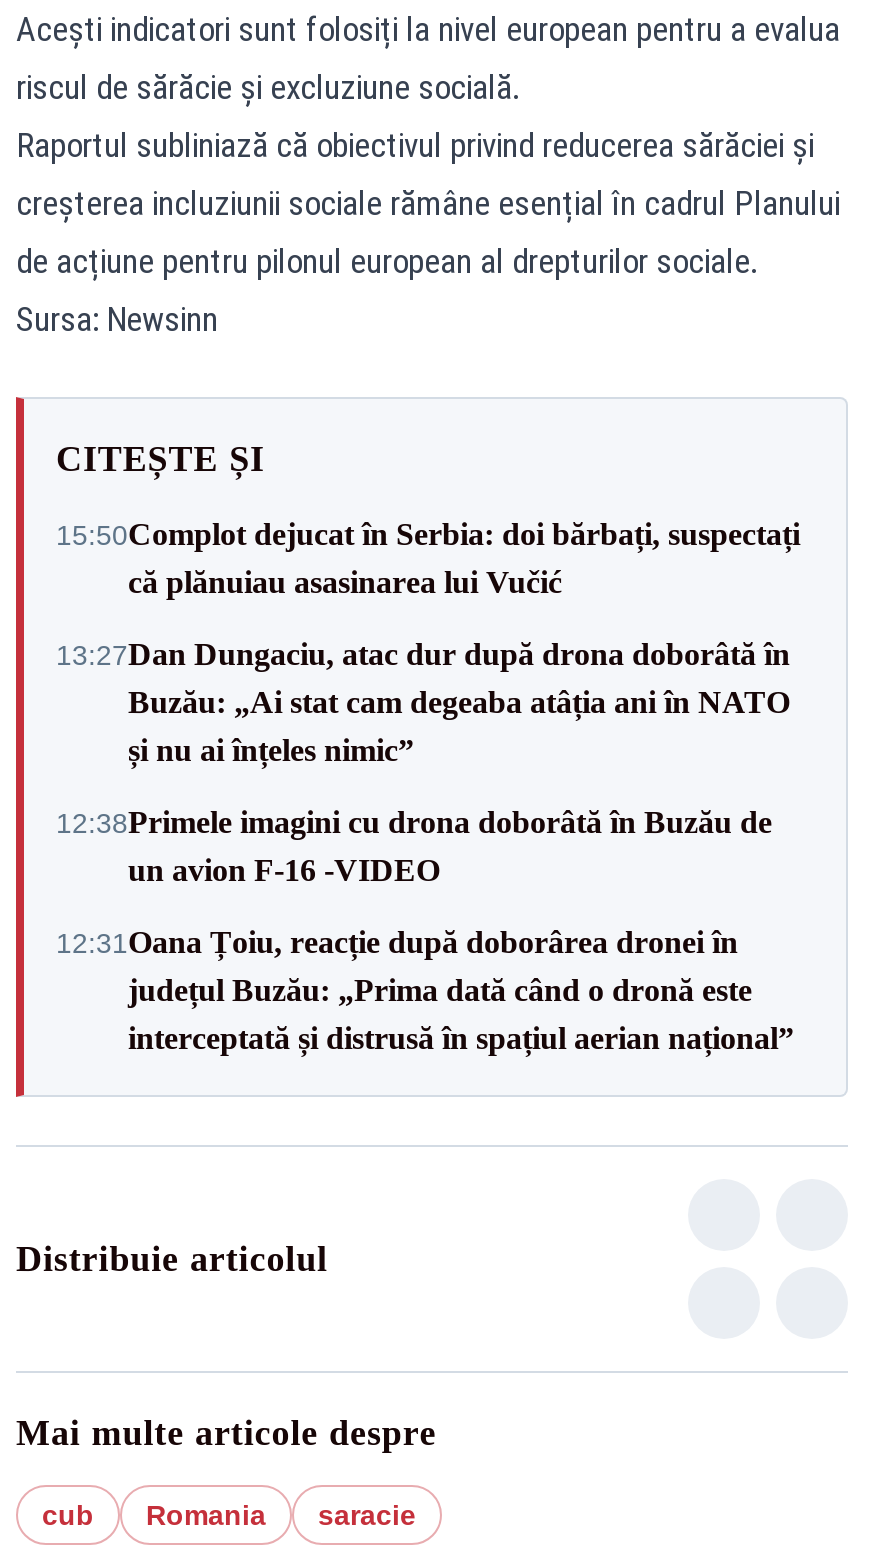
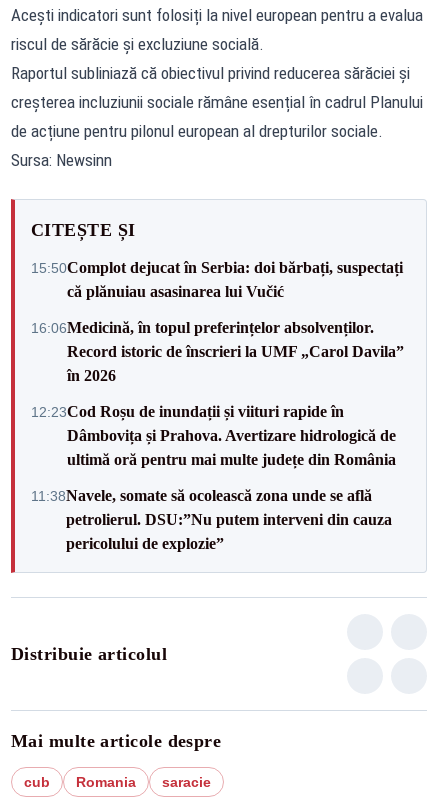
- 13:27Dan Dungaciu, atac dur după drona doborâtă în
- Buzău: „Ai stat cam degeaba atâția ani în NATO
- și nu ai înțeles nimic”
+ 16:06Medicină, în topul preferințelor absolvenților.
+ Record istoric de înscrieri la UMF „Carol Davila”
+ în 2026

- 12:38Primele imagini cu drona doborâtă în Buzău de
- un avion F-16 -VIDEO
+ 12:23Cod Roșu de inundații și viituri rapide în
+ Dâmbovița și Prahova. Avertizare hidrologică de
+ ultimă oră pentru mai multe județe din România

- 12:31Oana Țoiu, reacție după doborârea dronei în
- județul Buzău: „Prima dată când o dronă este
- interceptată și distrusă în spațiul aerian național”
+ 11:38Navele, somate să ocolească zona unde se află
+ petrolierul. DSU:”Nu putem interveni din cauza
+ pericolului de explozie”
